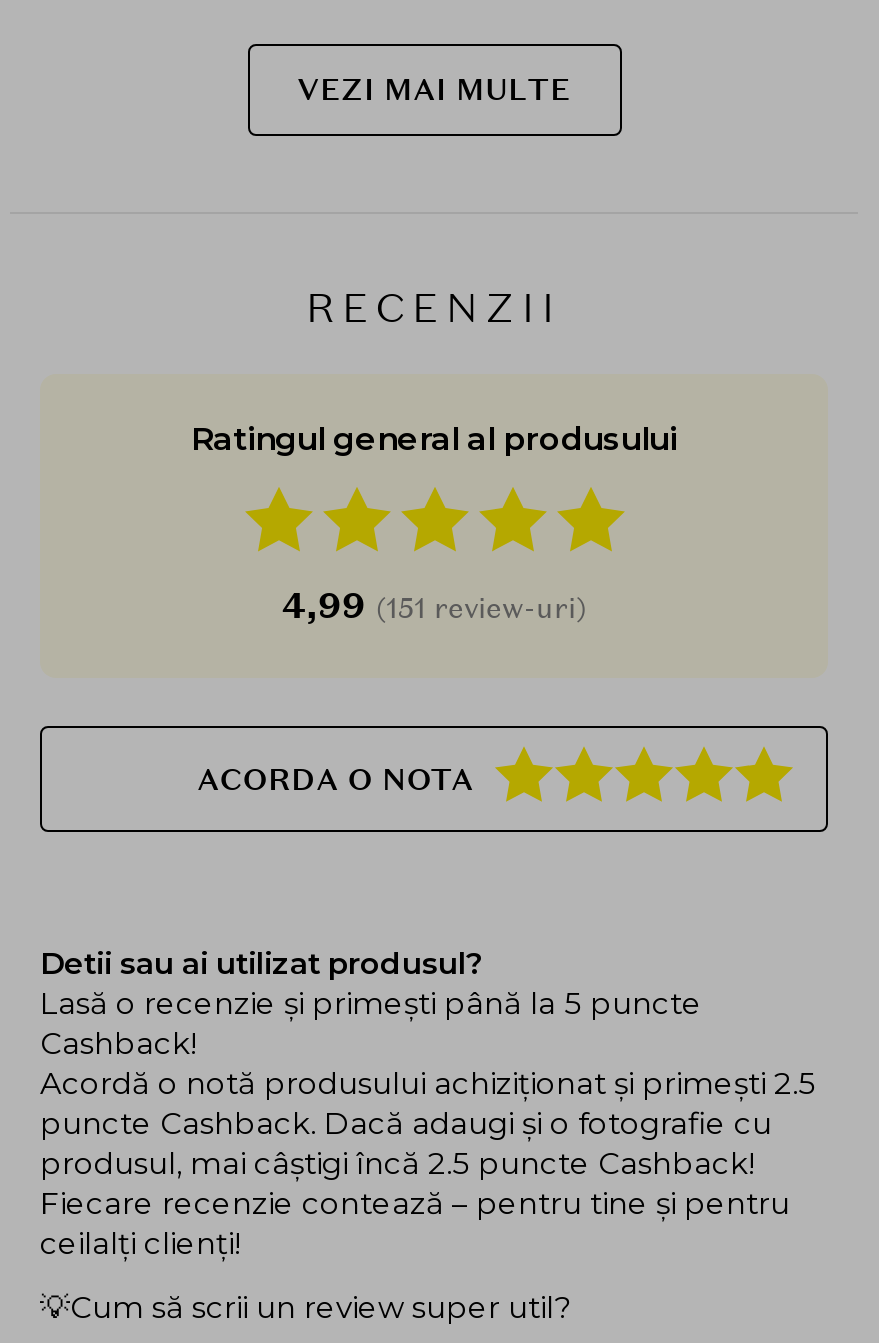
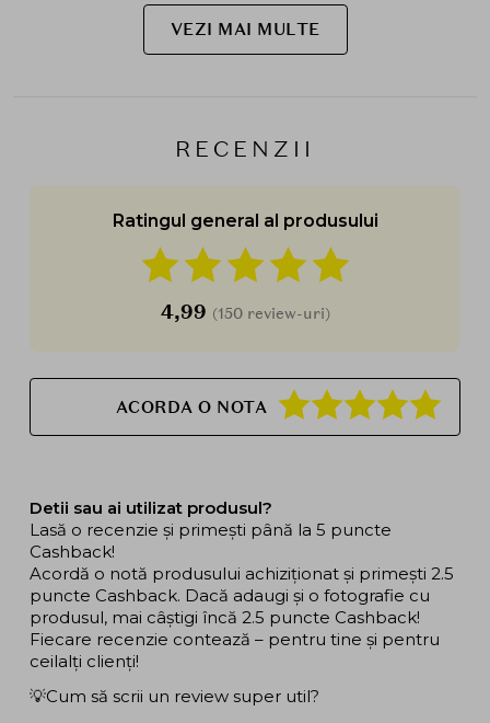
- 4,99 (151 review-uri)
+ 4,99 (150 review-uri)
